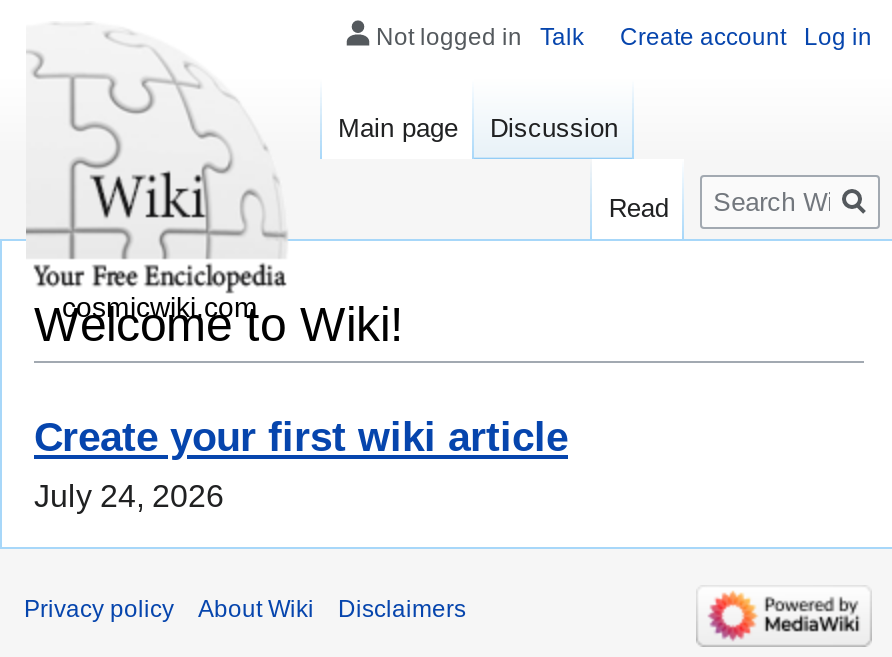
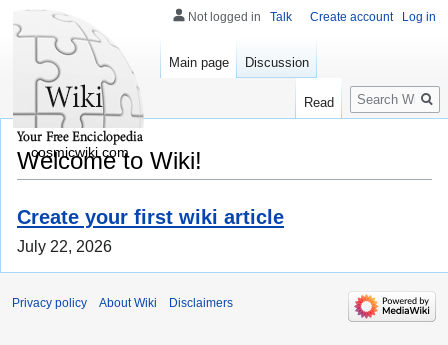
- July 24, 2026
+ July 22, 2026
